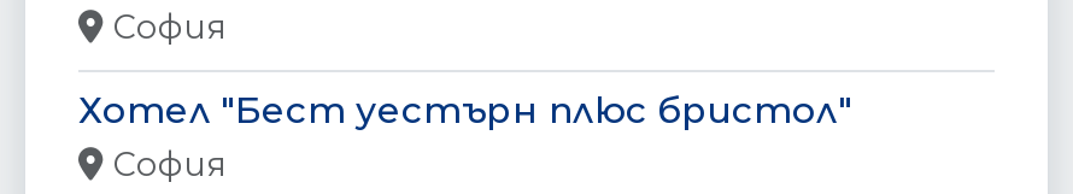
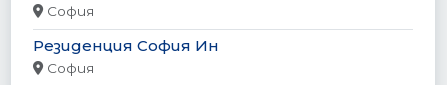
- Хотел "Бест уестърн плюс бристол"
+ Резиденция София Ин
